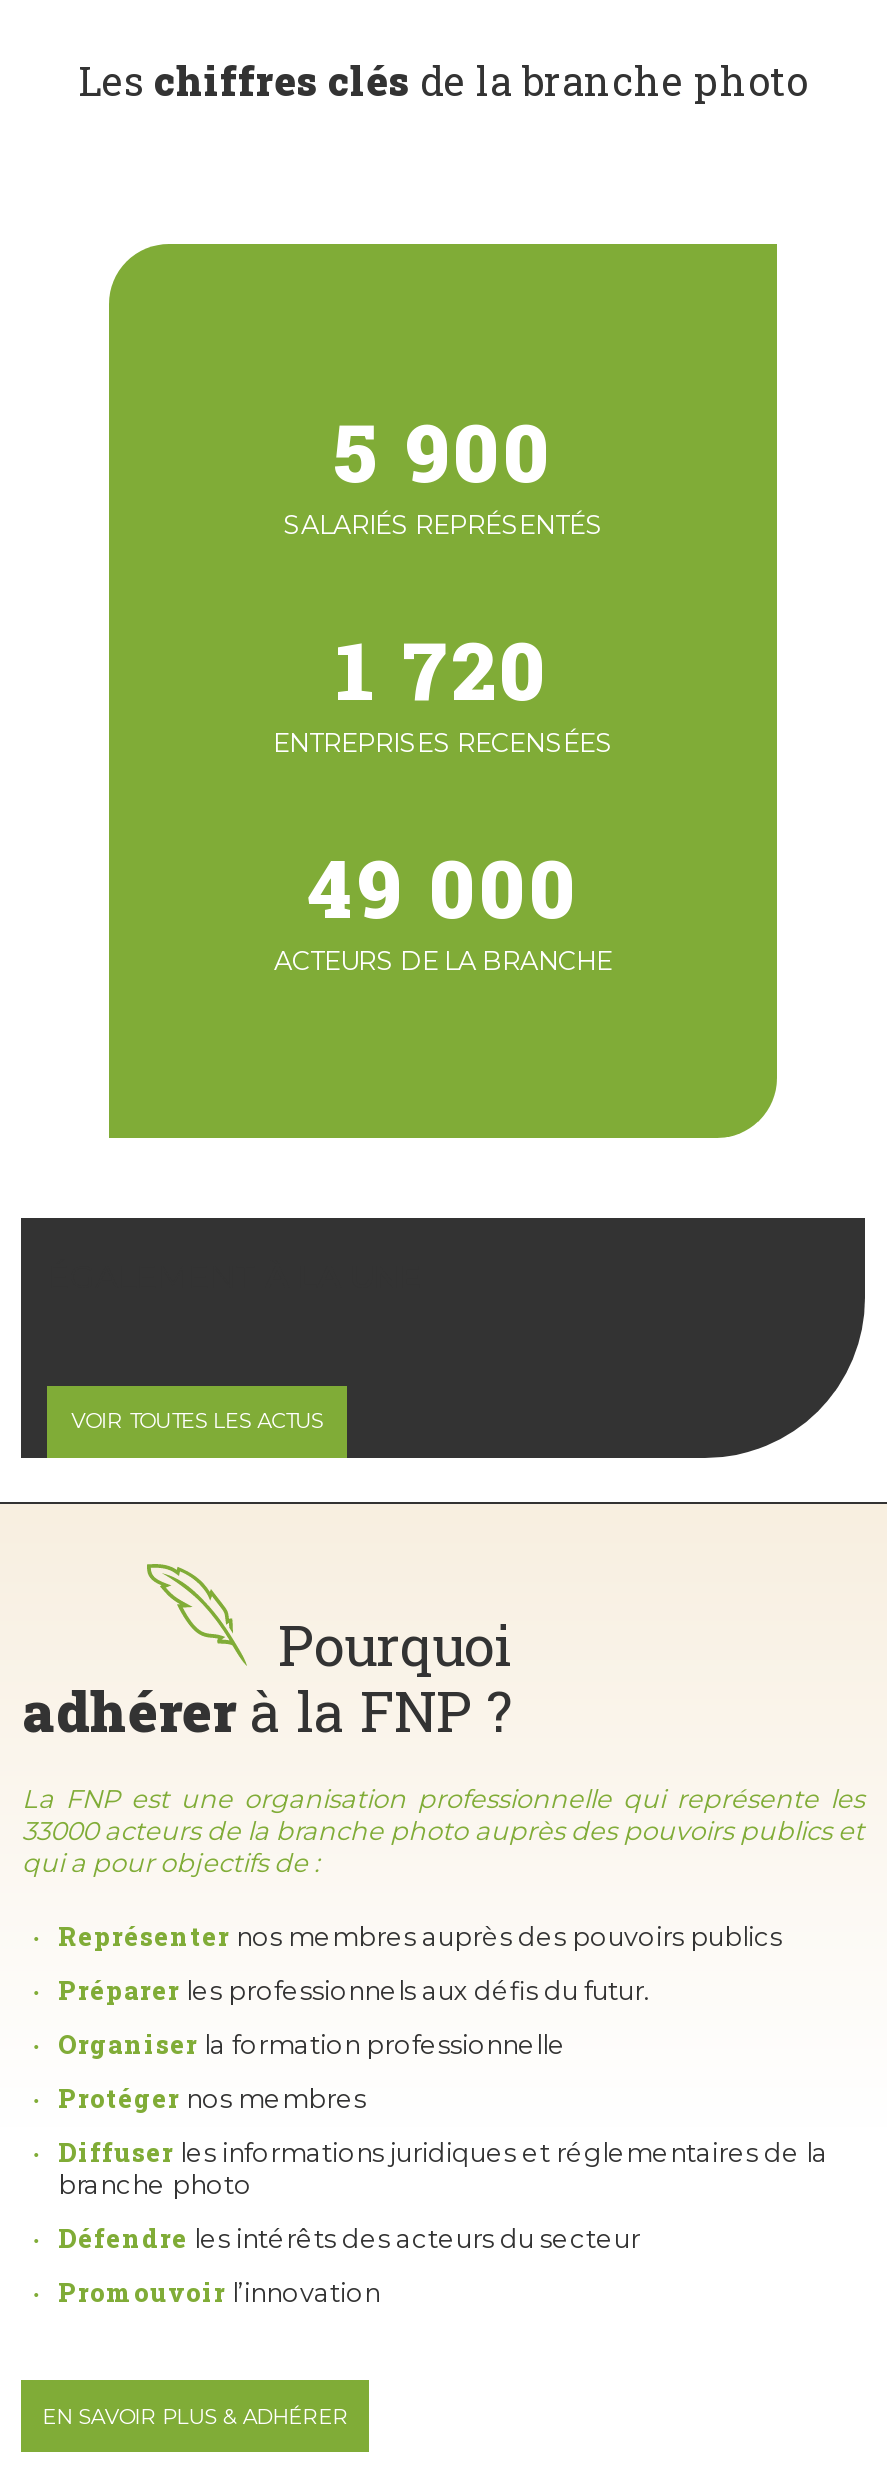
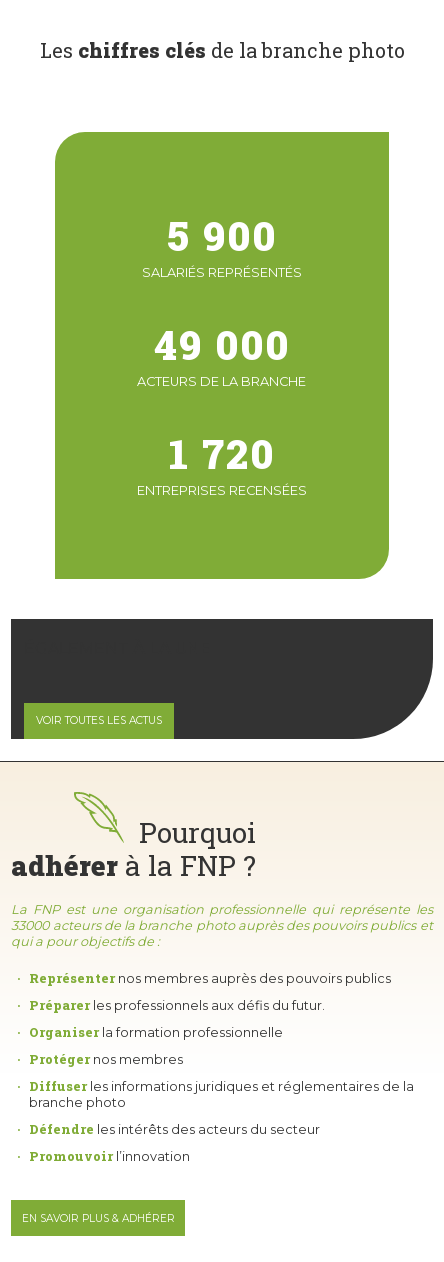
moved down: 1 720 | ENTREPRISES RECENSÉES

moved up: 49 000 | ACTEURS DE LA BRANCHE
